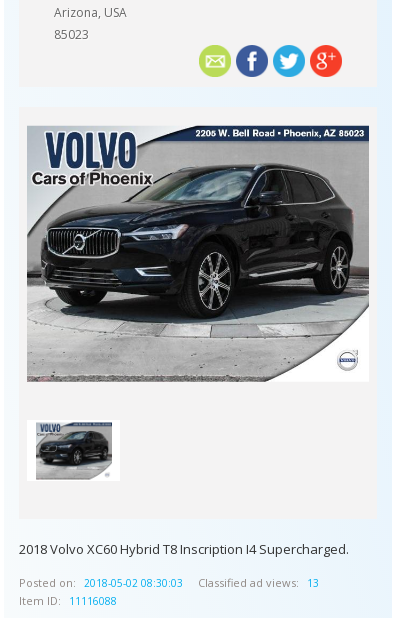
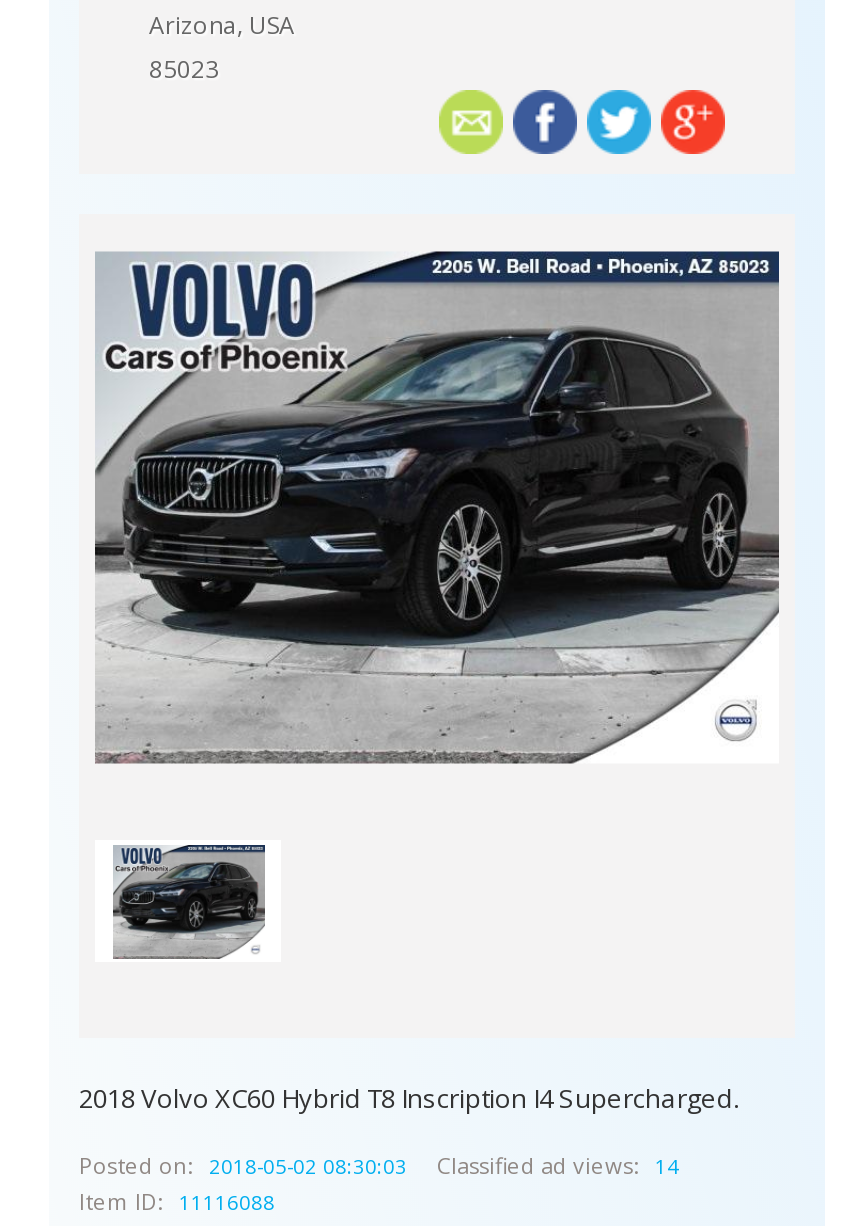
- Classified ad views: 13
+ Classified ad views: 14
